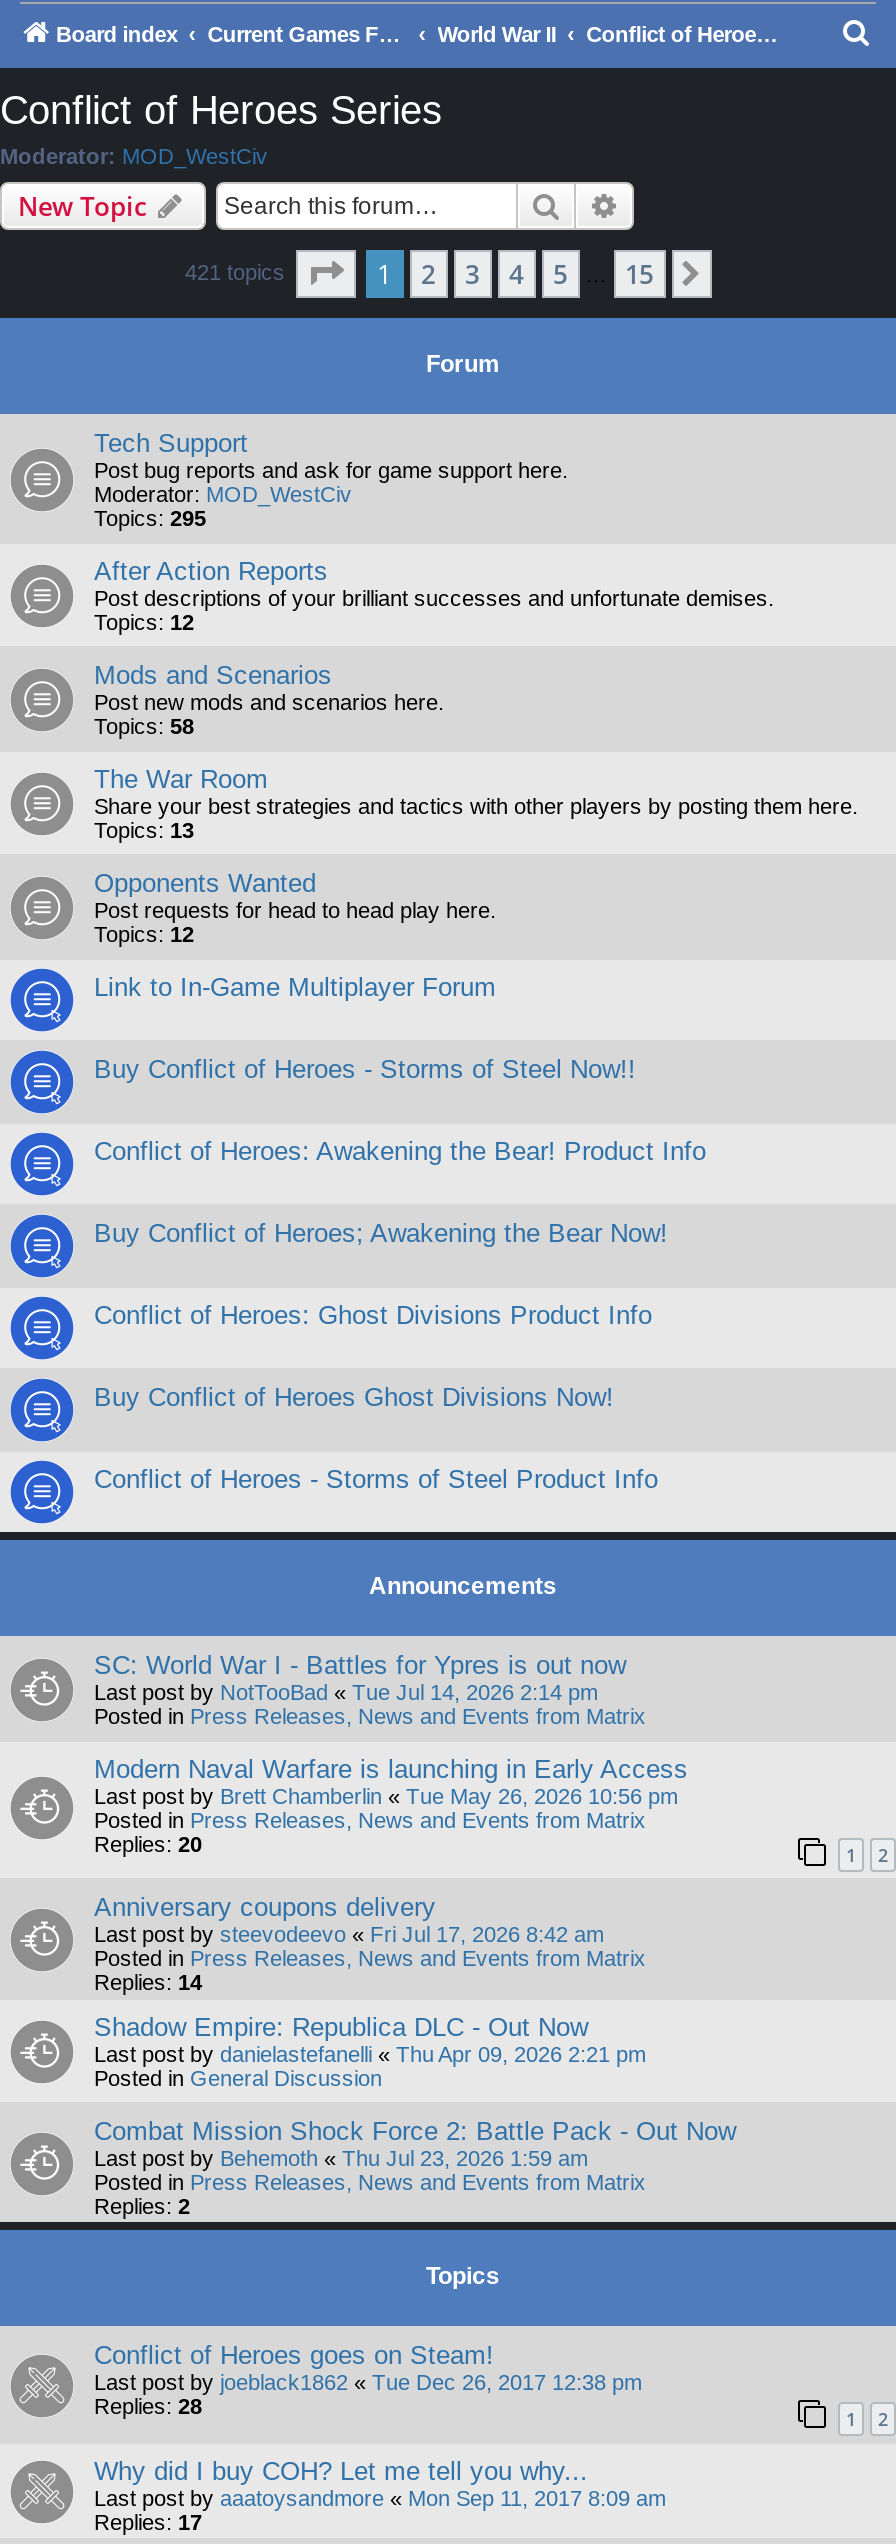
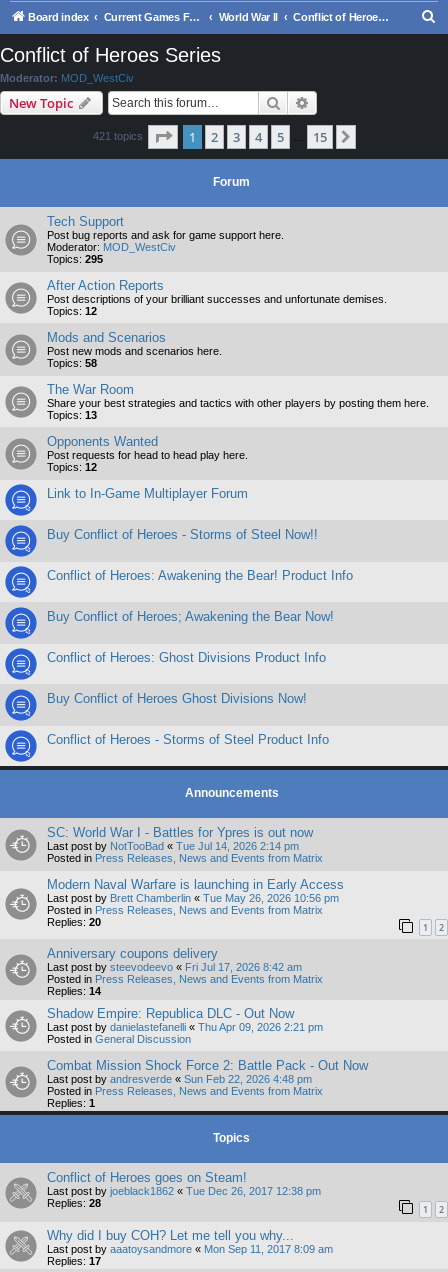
- Last post by Behemoth «Thu Jul 23, 2026 1:59 am
+ Last post by andresverde «Sun Feb 22, 2026 4:48 pm

- Replies: 2
+ Replies: 1
